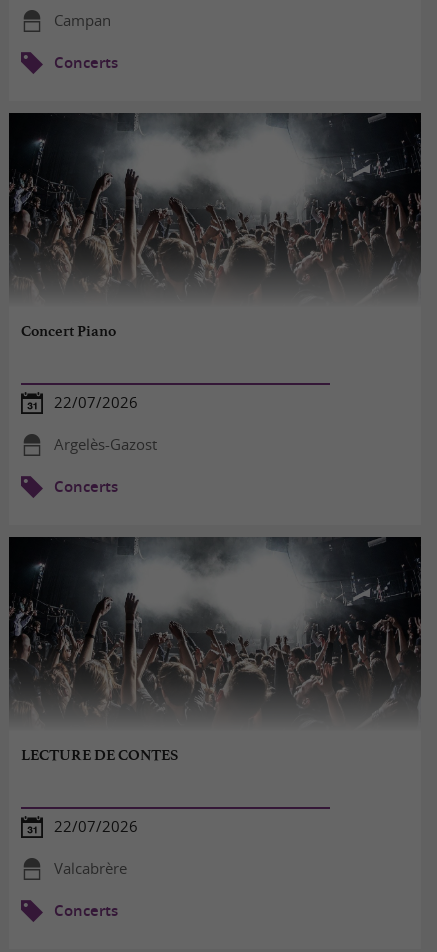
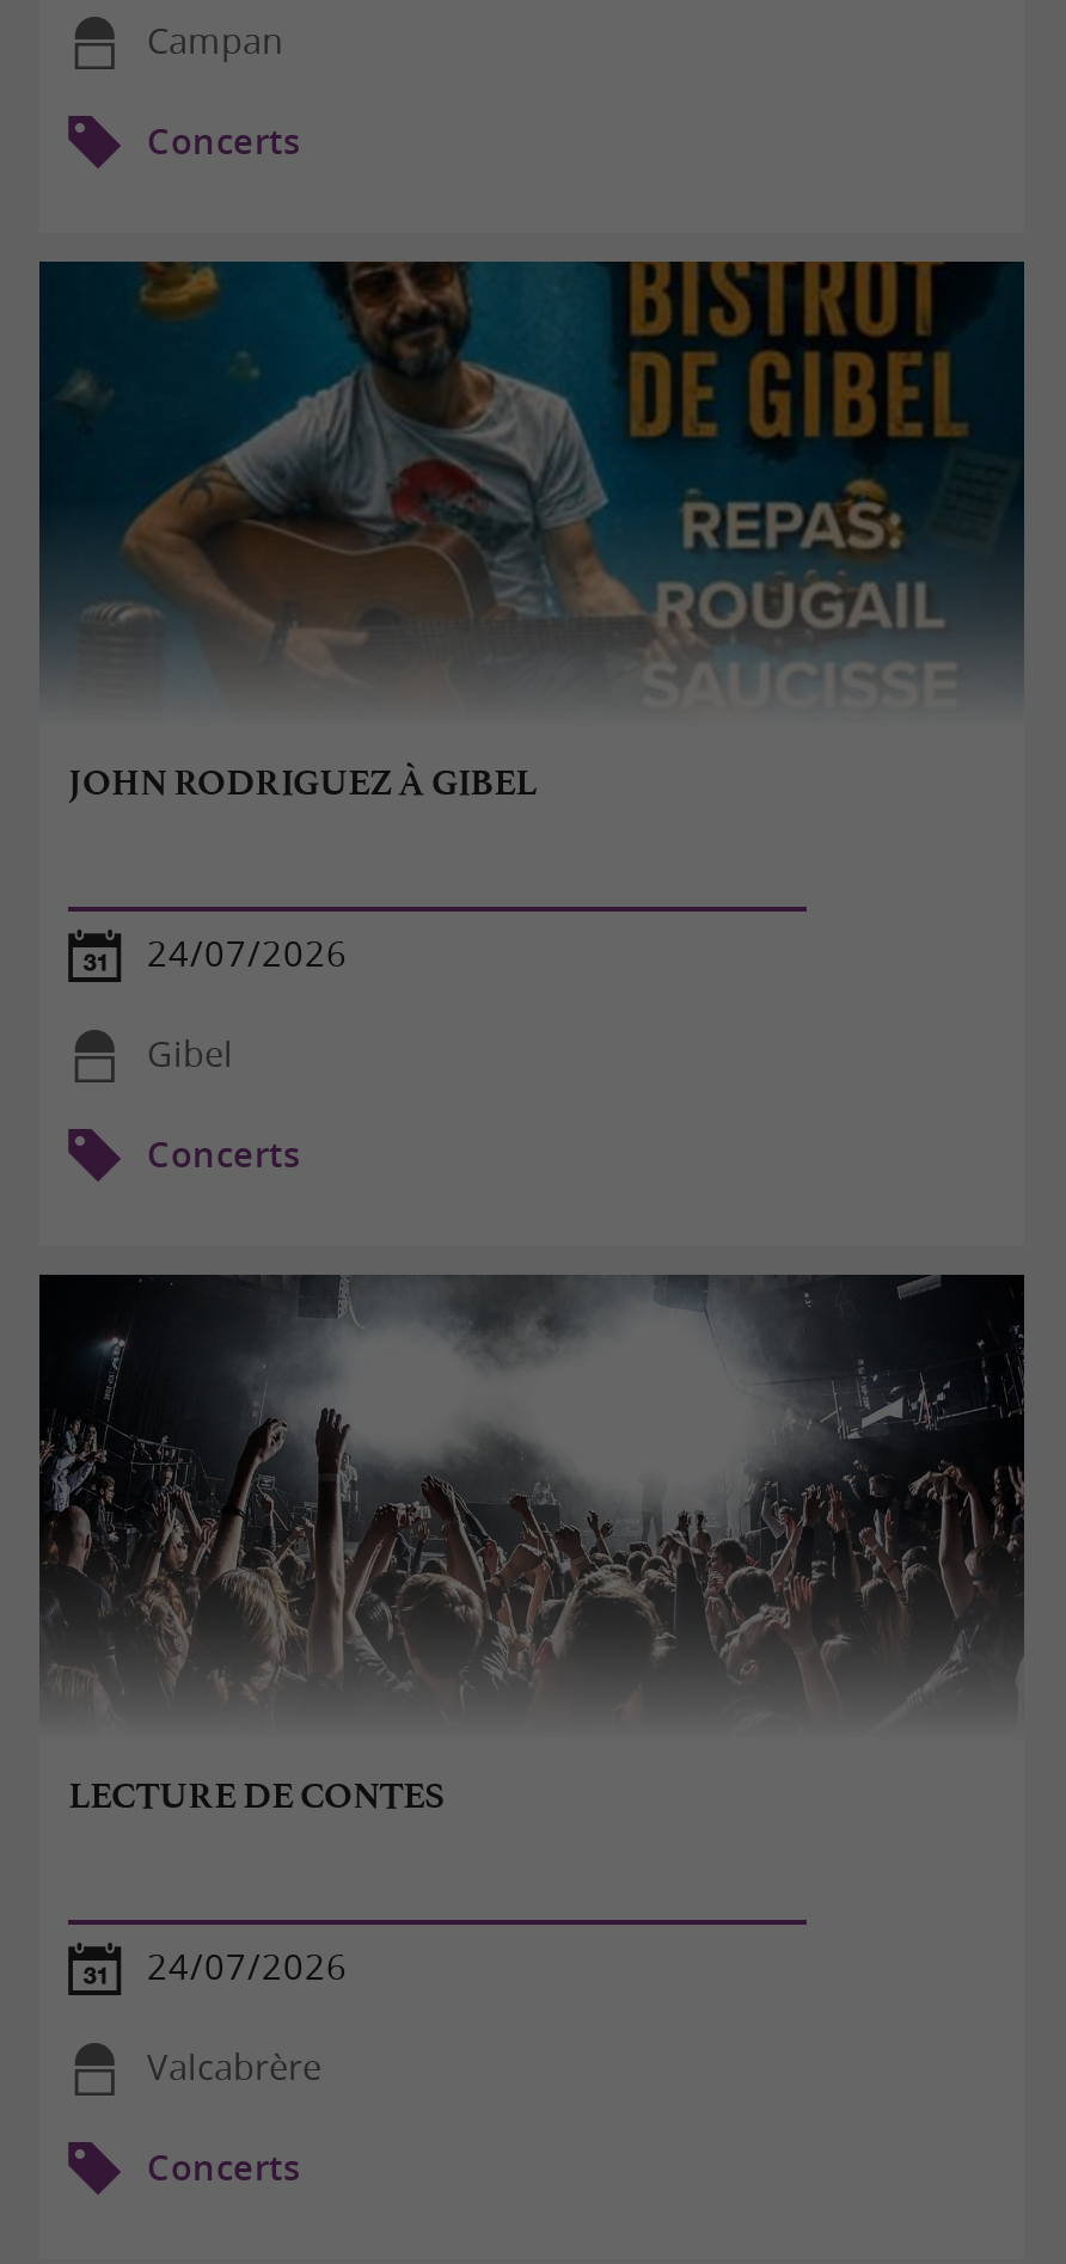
- [image]
- Concert Piano
+ [image]
+ JOHN RODRIGUEZ À GIBEL

- 22/07/2026
+ 24/07/2026

- Argelès-Gazost
+ Gibel

- 22/07/2026
+ 24/07/2026
